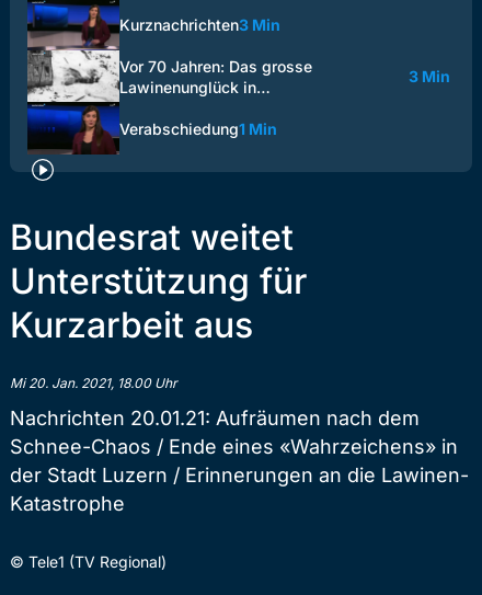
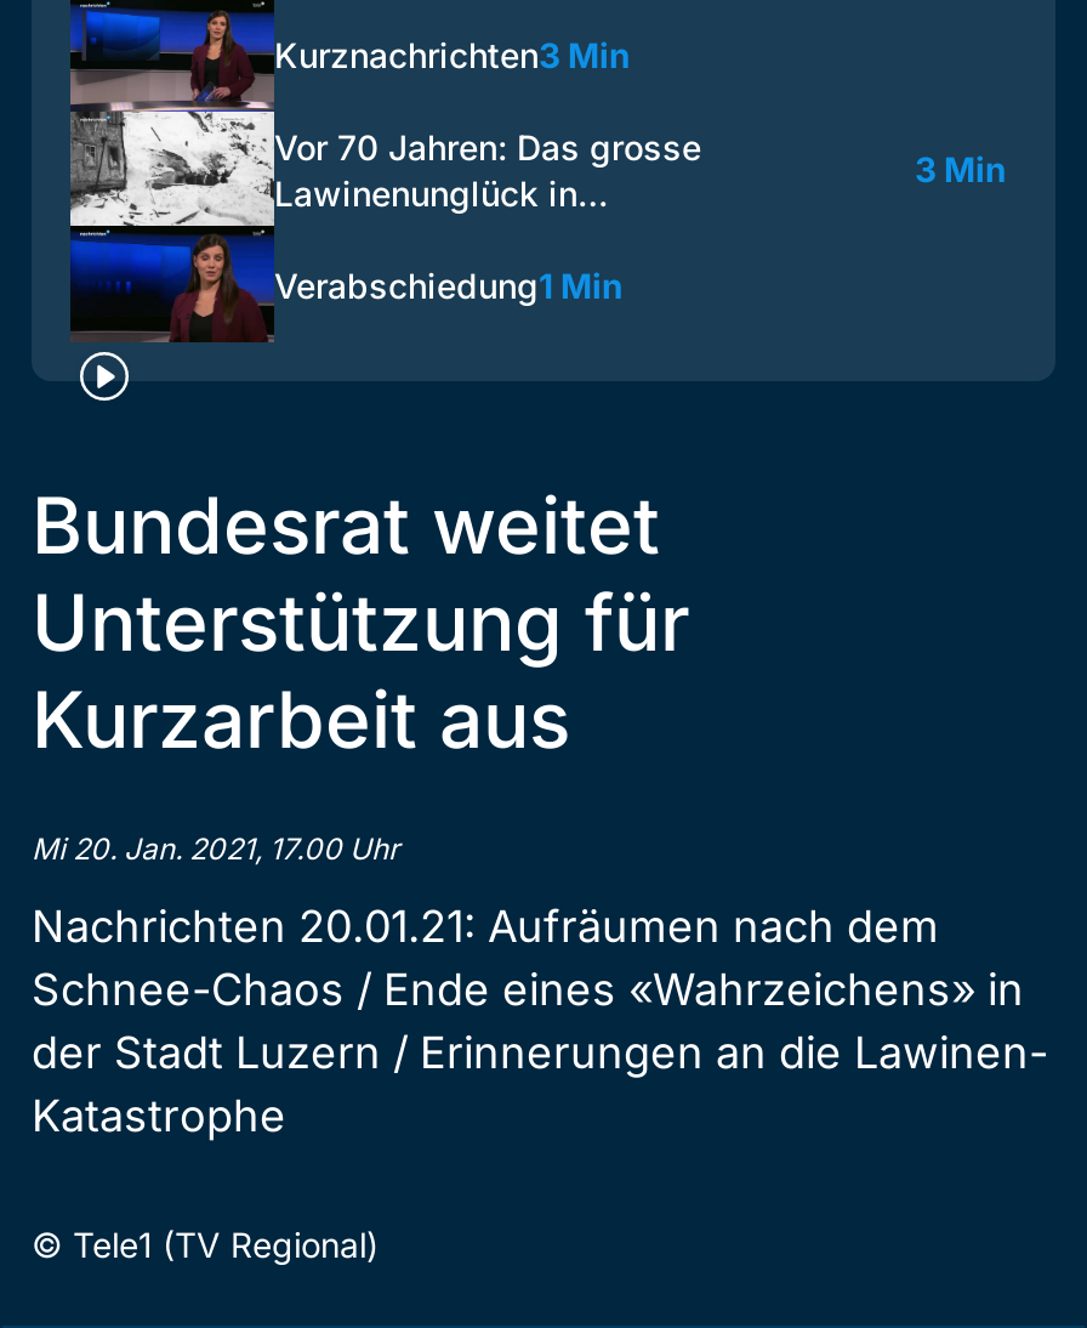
- Mi 20. Jan. 2021, 18.00 Uhr
+ Mi 20. Jan. 2021, 17.00 Uhr
